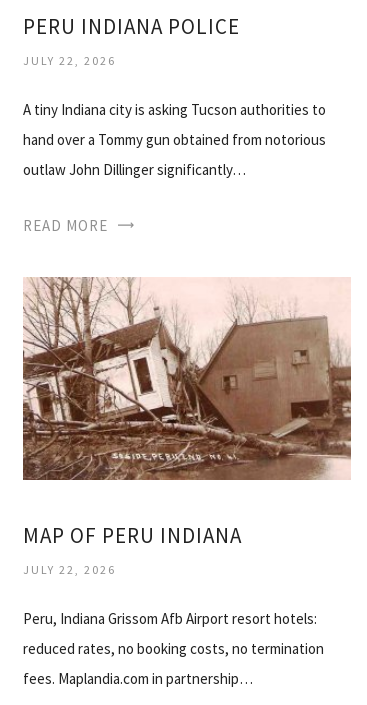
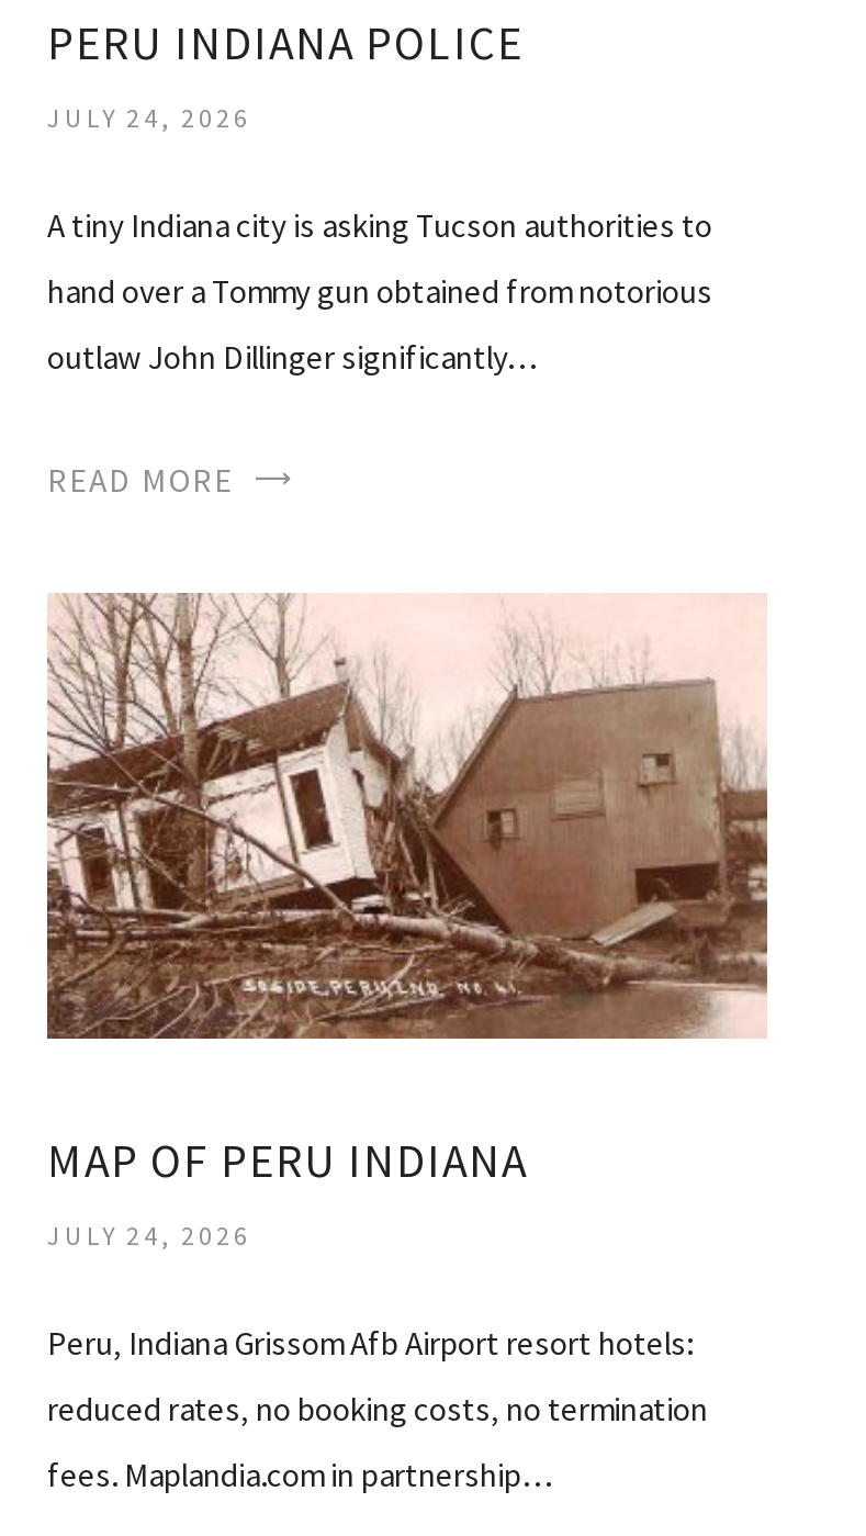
- JULY 22, 2026
+ JULY 24, 2026

- JULY 22, 2026
+ JULY 24, 2026
